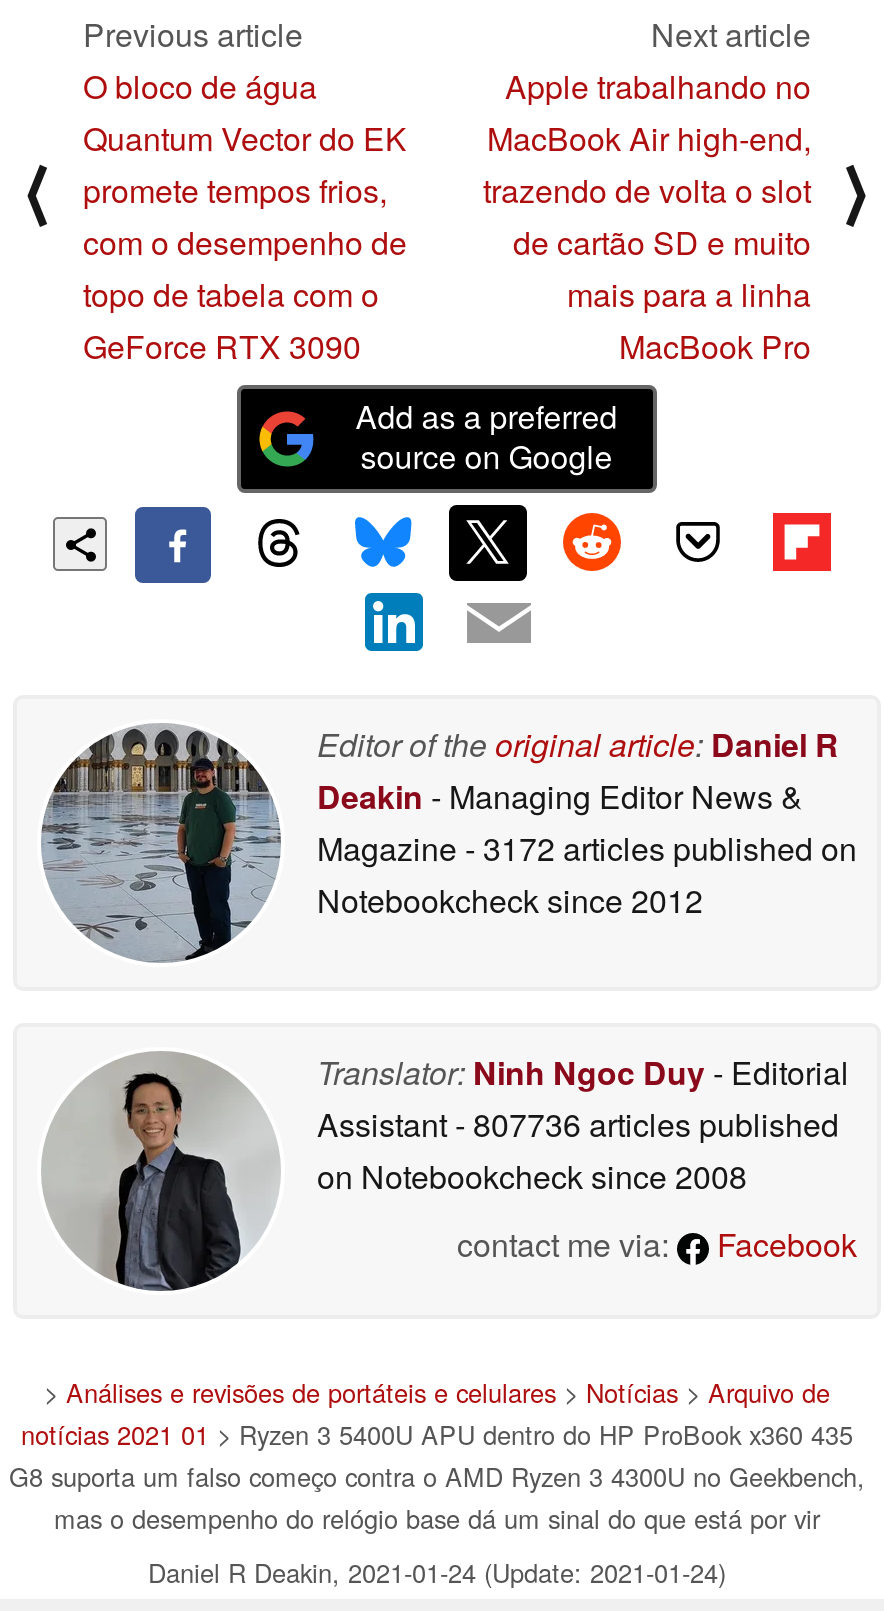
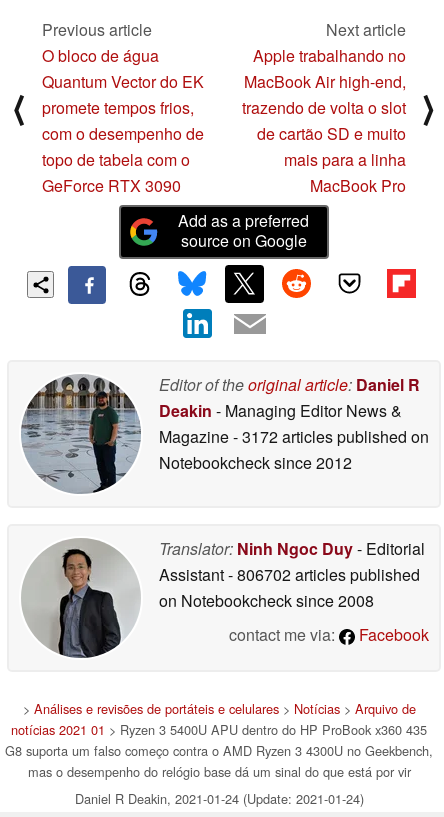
- Assistant - 807736 articles published
+ Assistant - 806702 articles published
